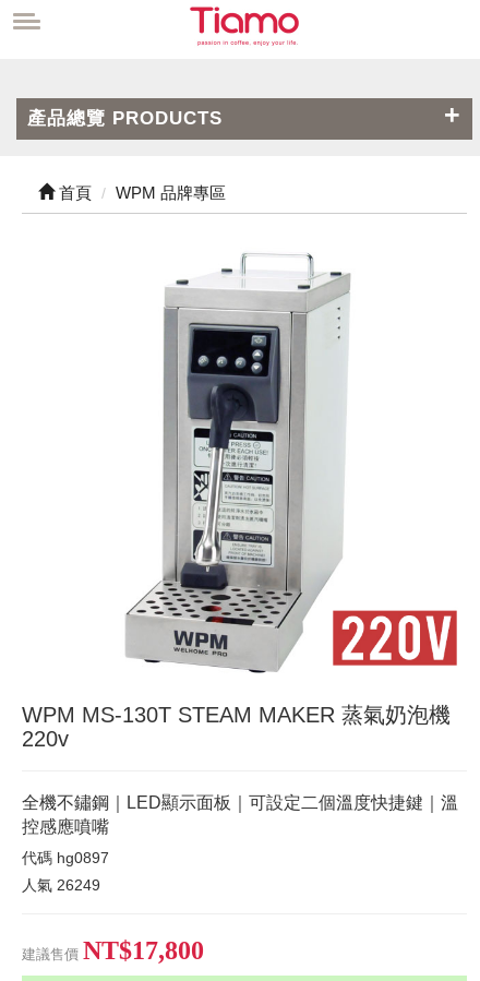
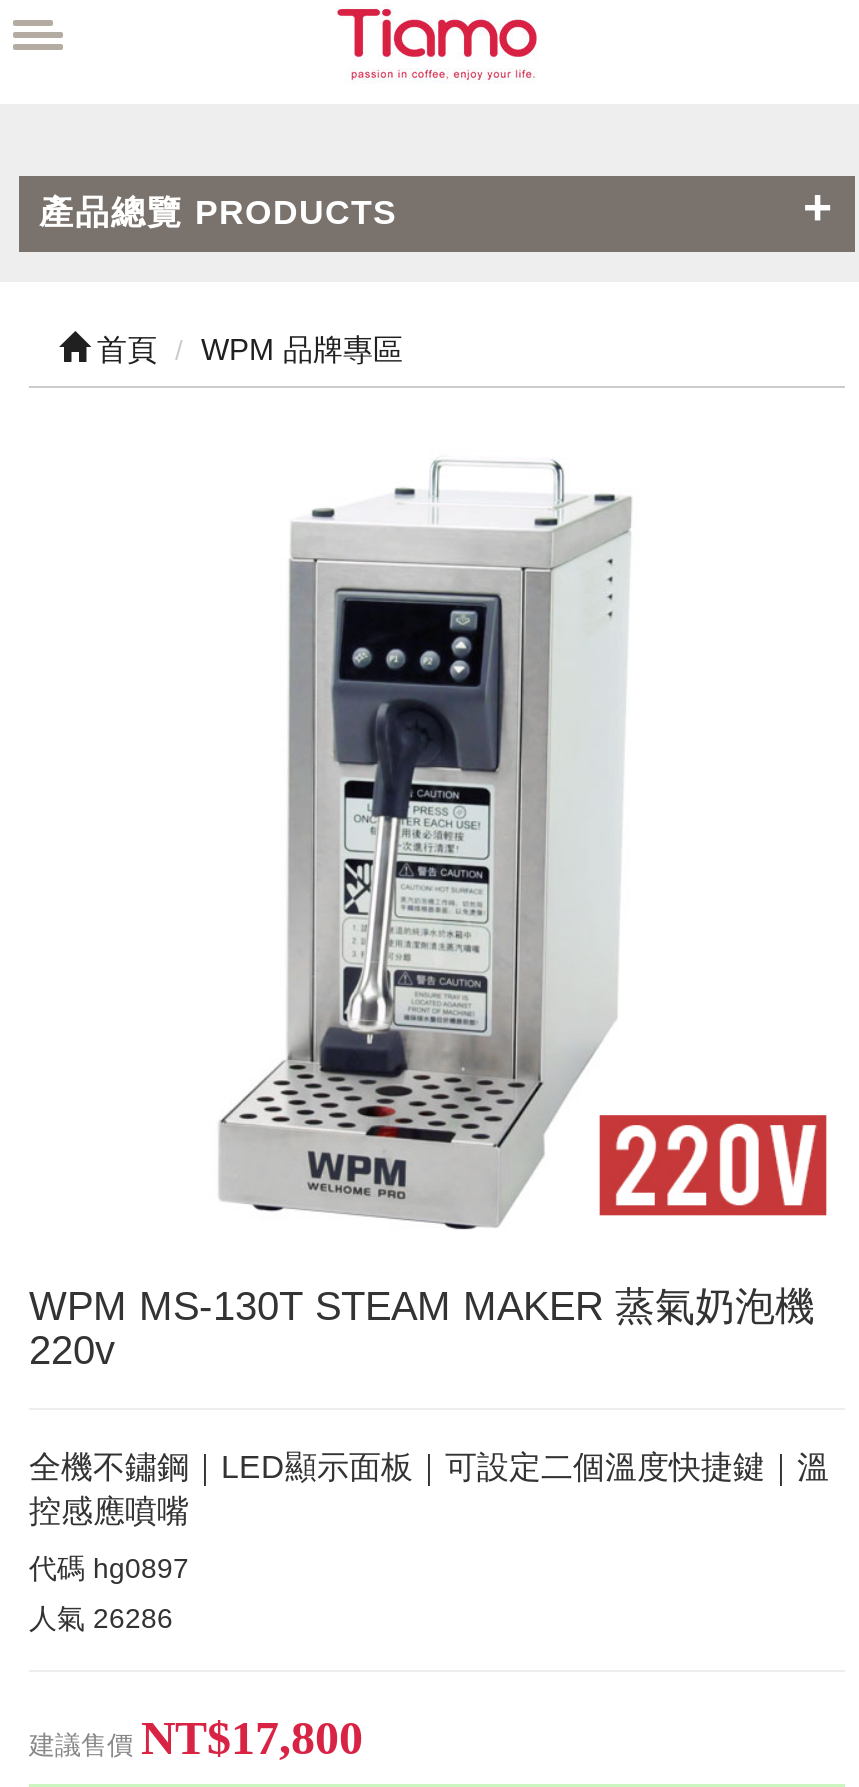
- 人氣26249
+ 人氣26286
